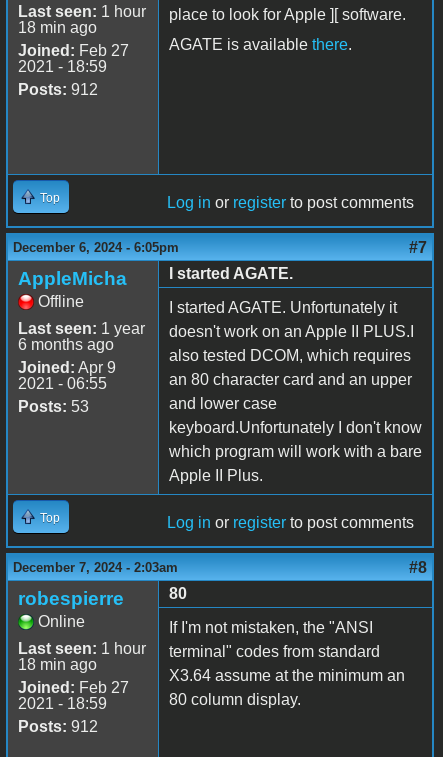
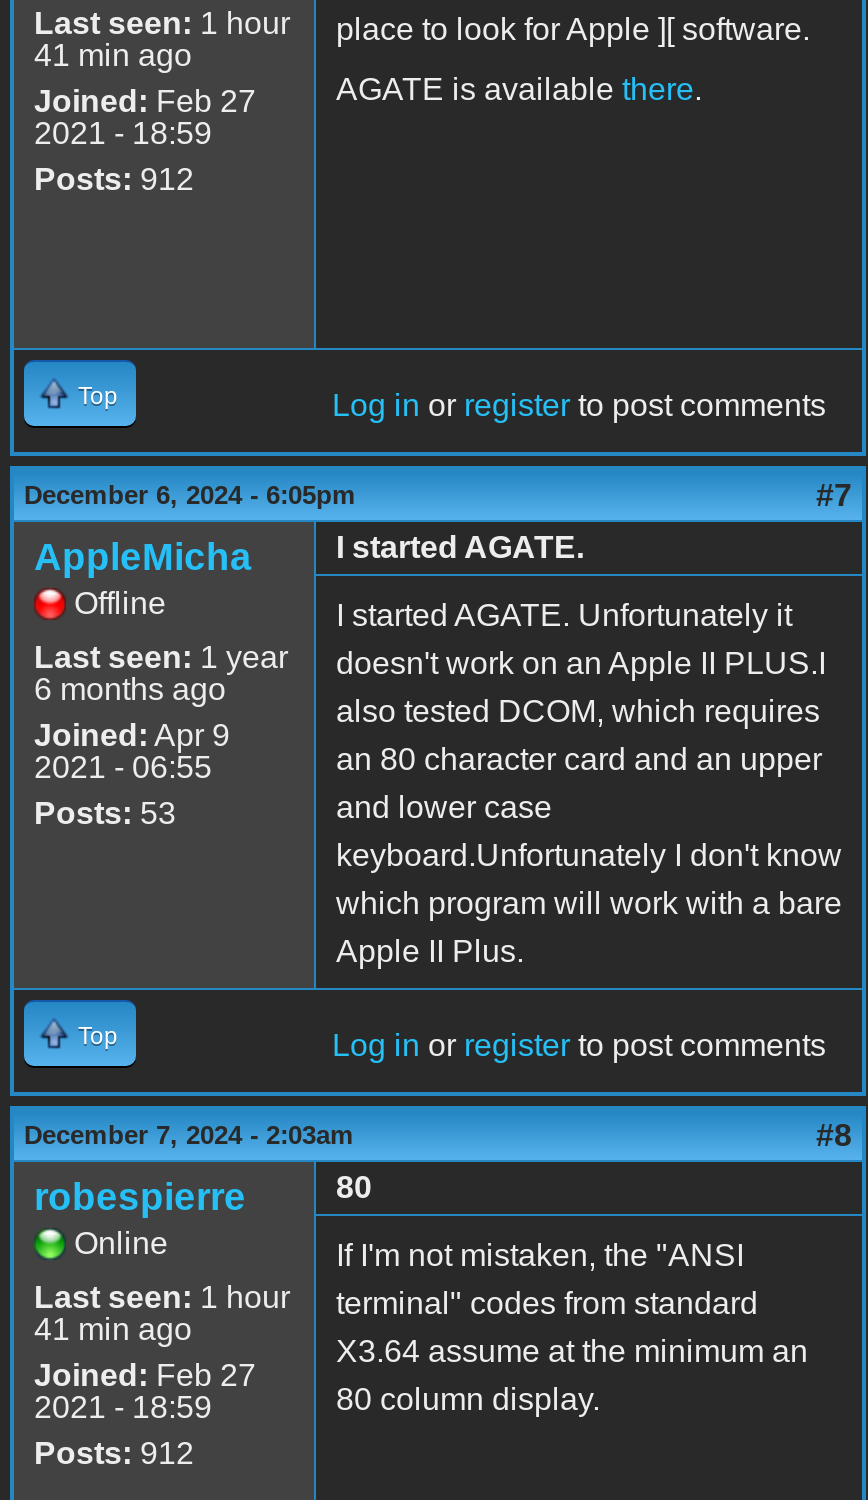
- 18 min ago
+ 41 min ago

- 18 min ago
+ 41 min ago
